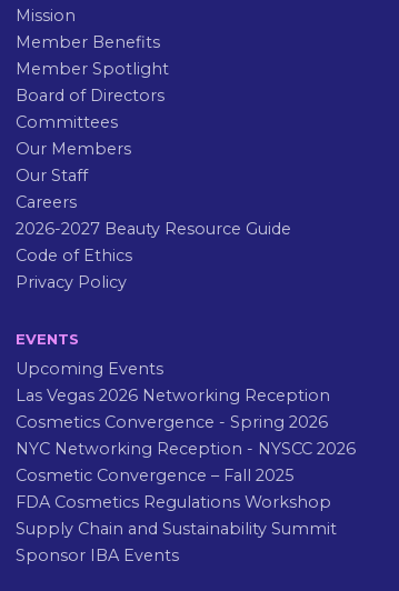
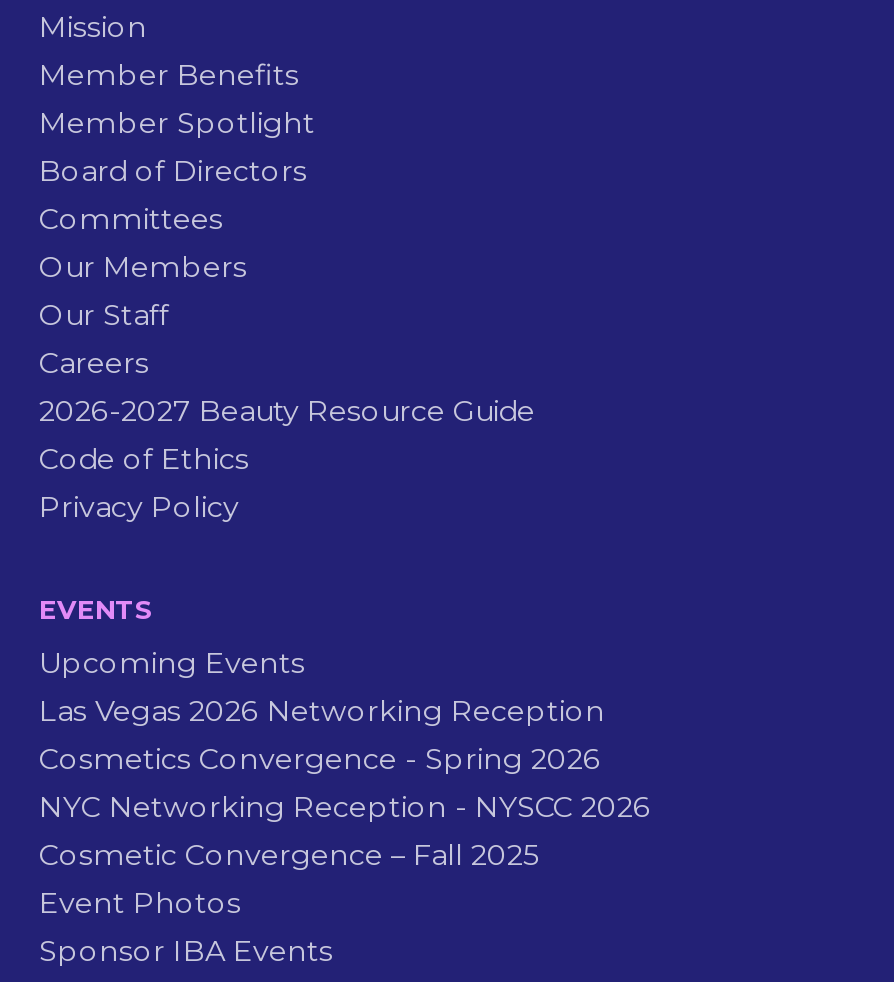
- FDA Cosmetics Regulations Workshop
- Supply Chain and Sustainability Summit
+ Event Photos
